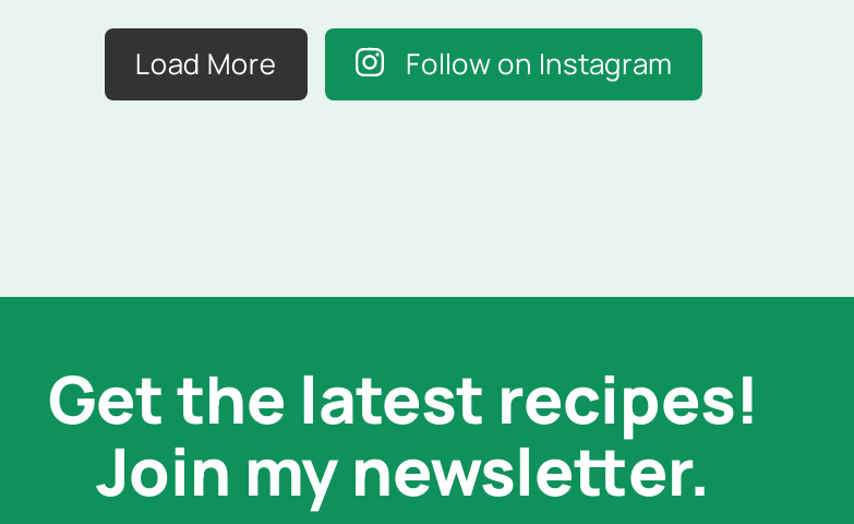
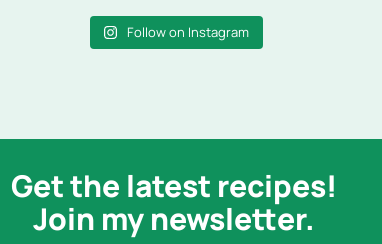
- Load More
